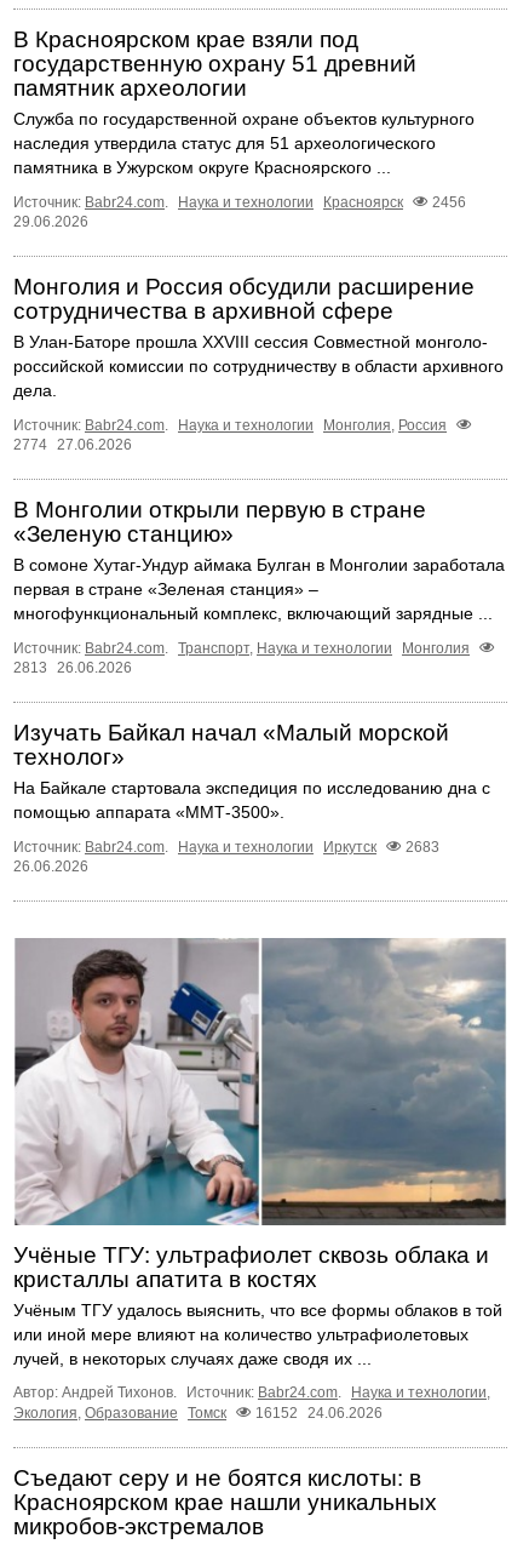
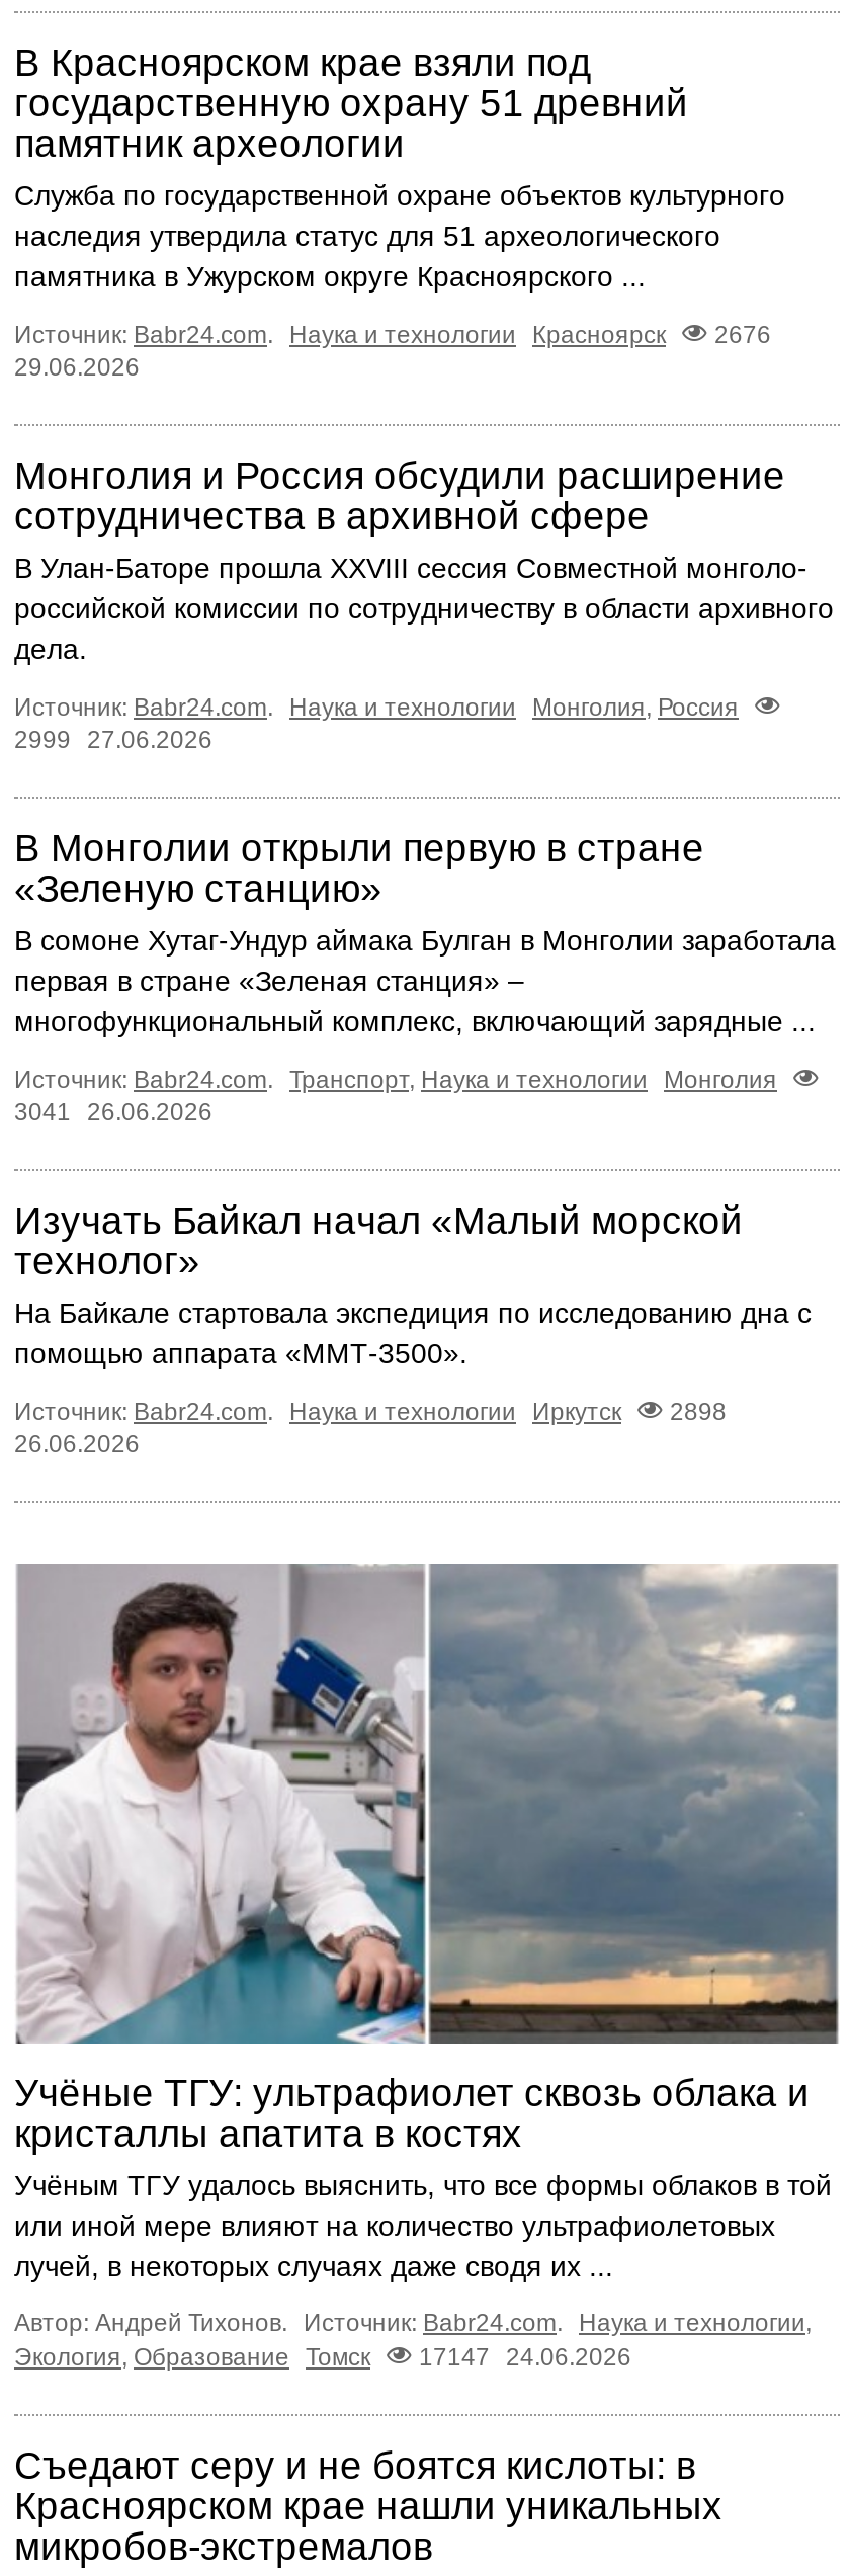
- Источник: Babr24.com. Наука и технологии Красноярск 2456
+ Источник: Babr24.com. Наука и технологии Красноярск 2676

- 2774 27.06.2026
+ 2999 27.06.2026

- 2813 26.06.2026
+ 3041 26.06.2026

- Источник: Babr24.com. Наука и технологии Иркутск 2683
+ Источник: Babr24.com. Наука и технологии Иркутск 2898

- Экология, Образование Томск 16152 24.06.2026
+ Экология, Образование Томск 17147 24.06.2026
